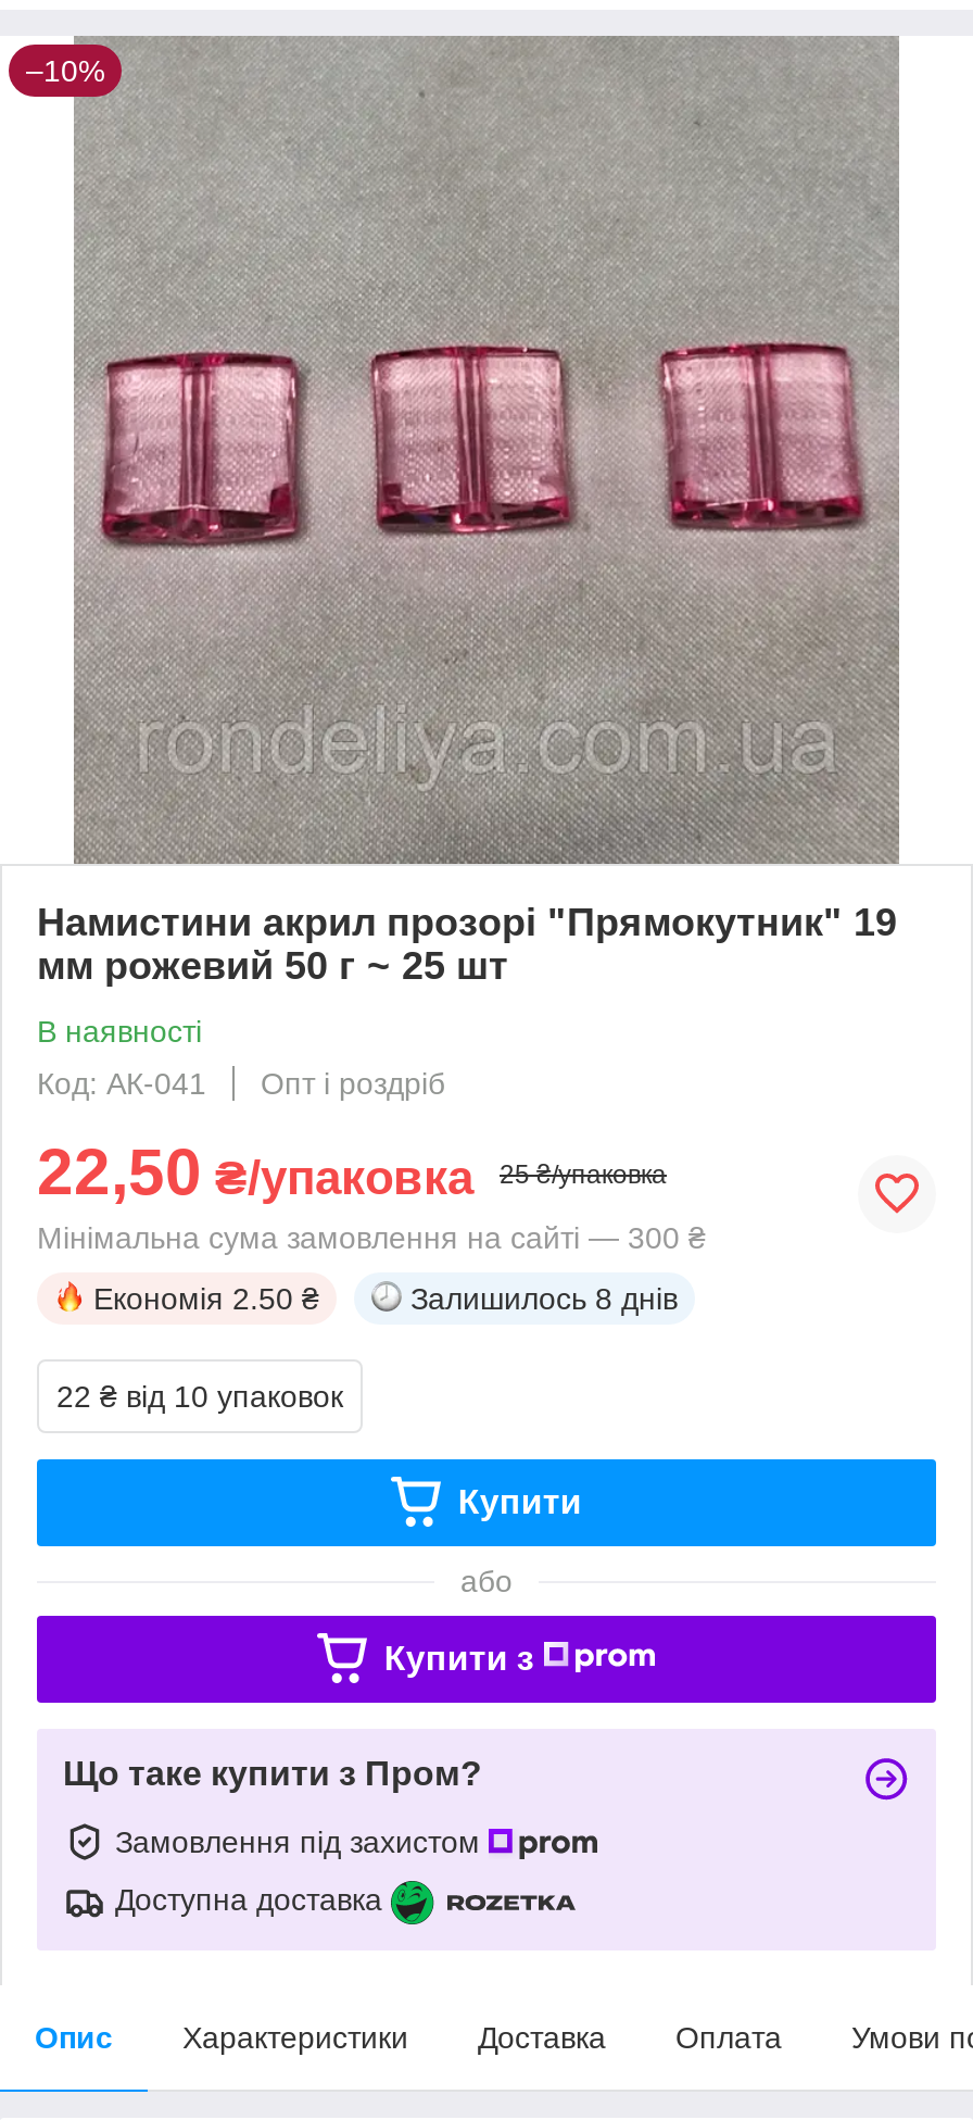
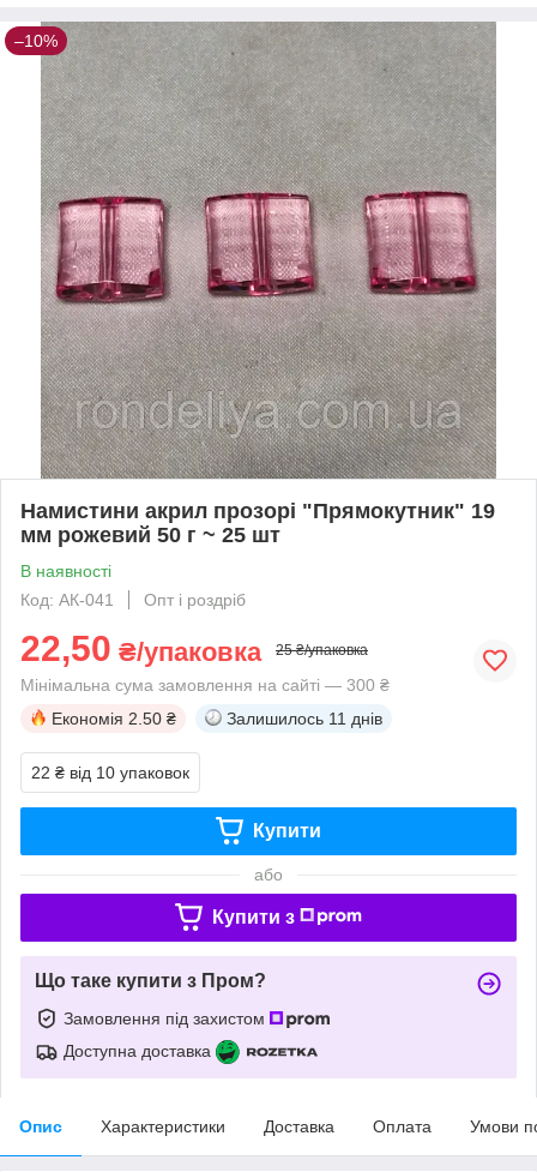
- Залишилось 8 днів
+ Залишилось 11 днів
